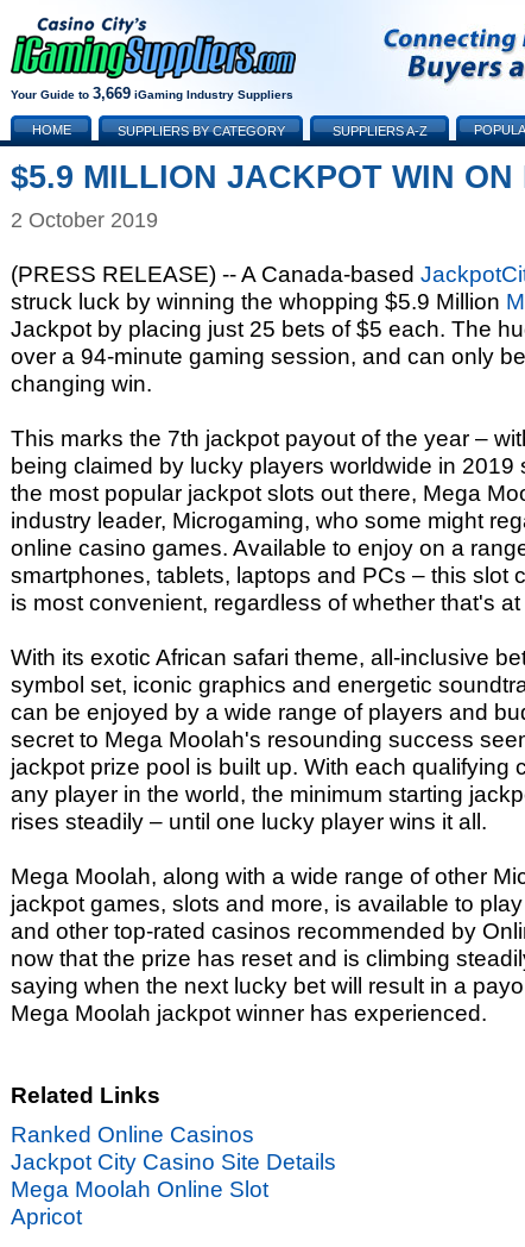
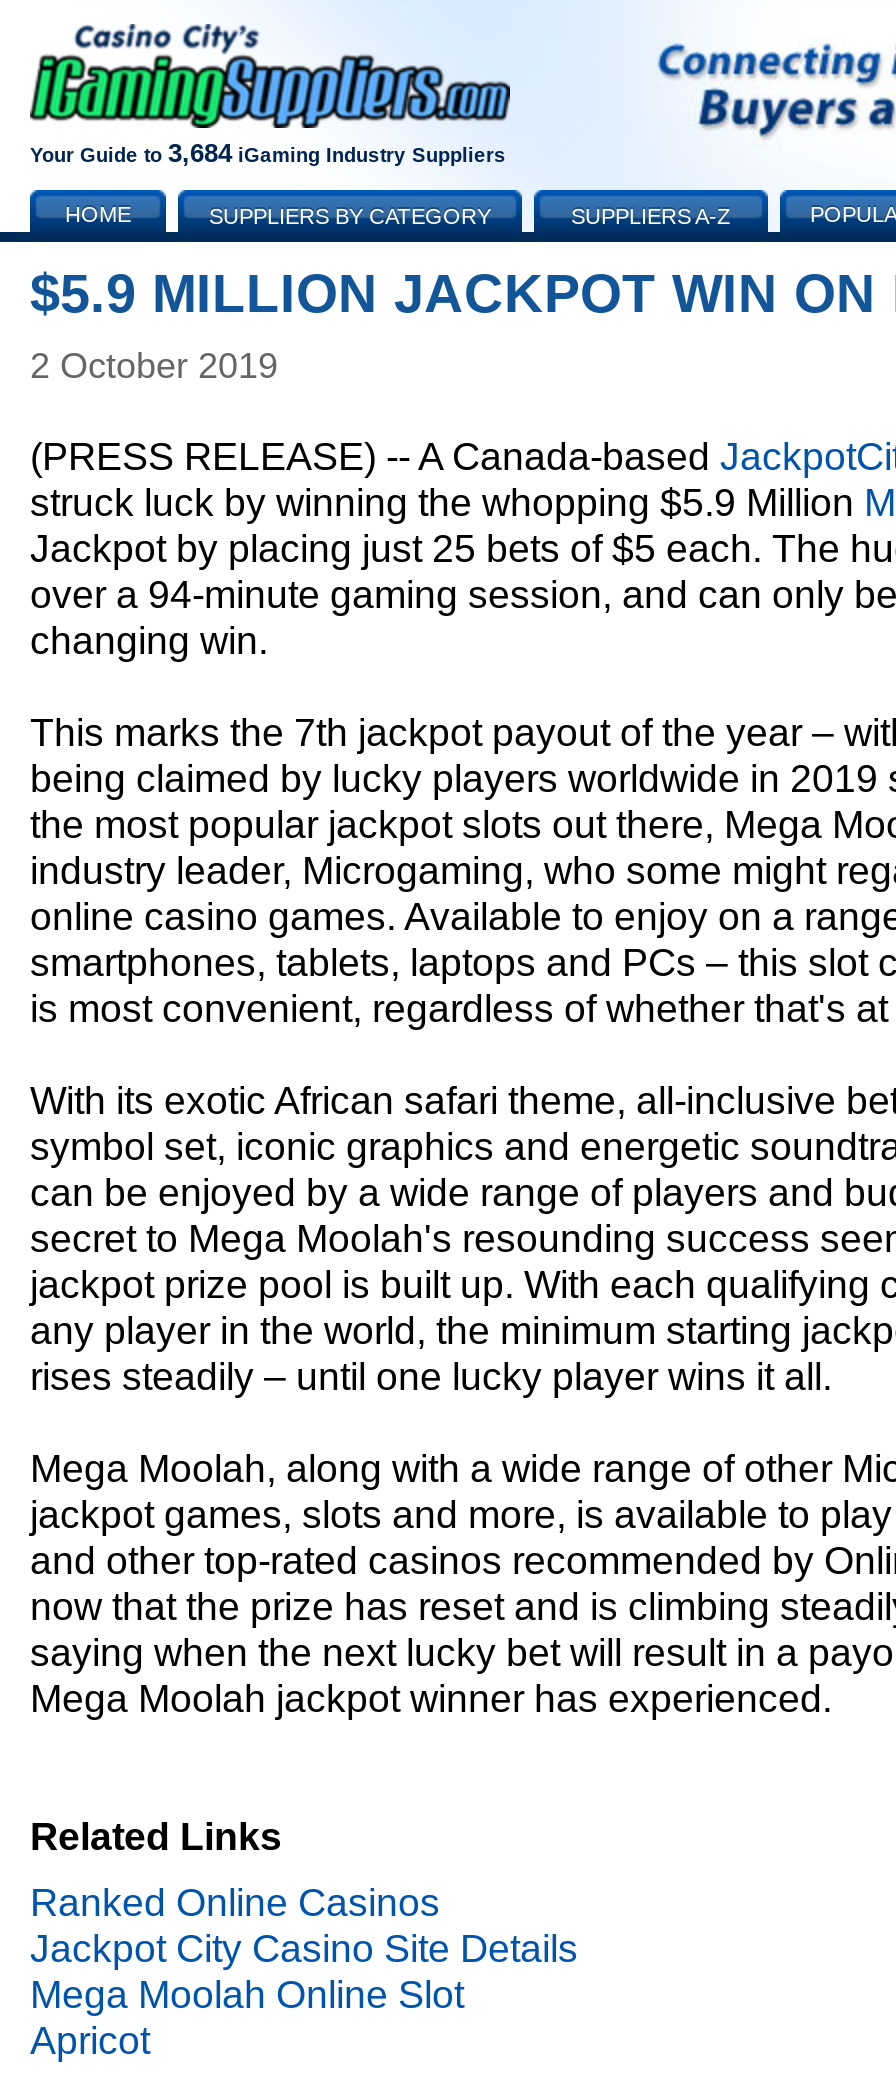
- Your Guide to 3,669 iGaming Industry Suppliers
+ Your Guide to 3,684 iGaming Industry Suppliers
